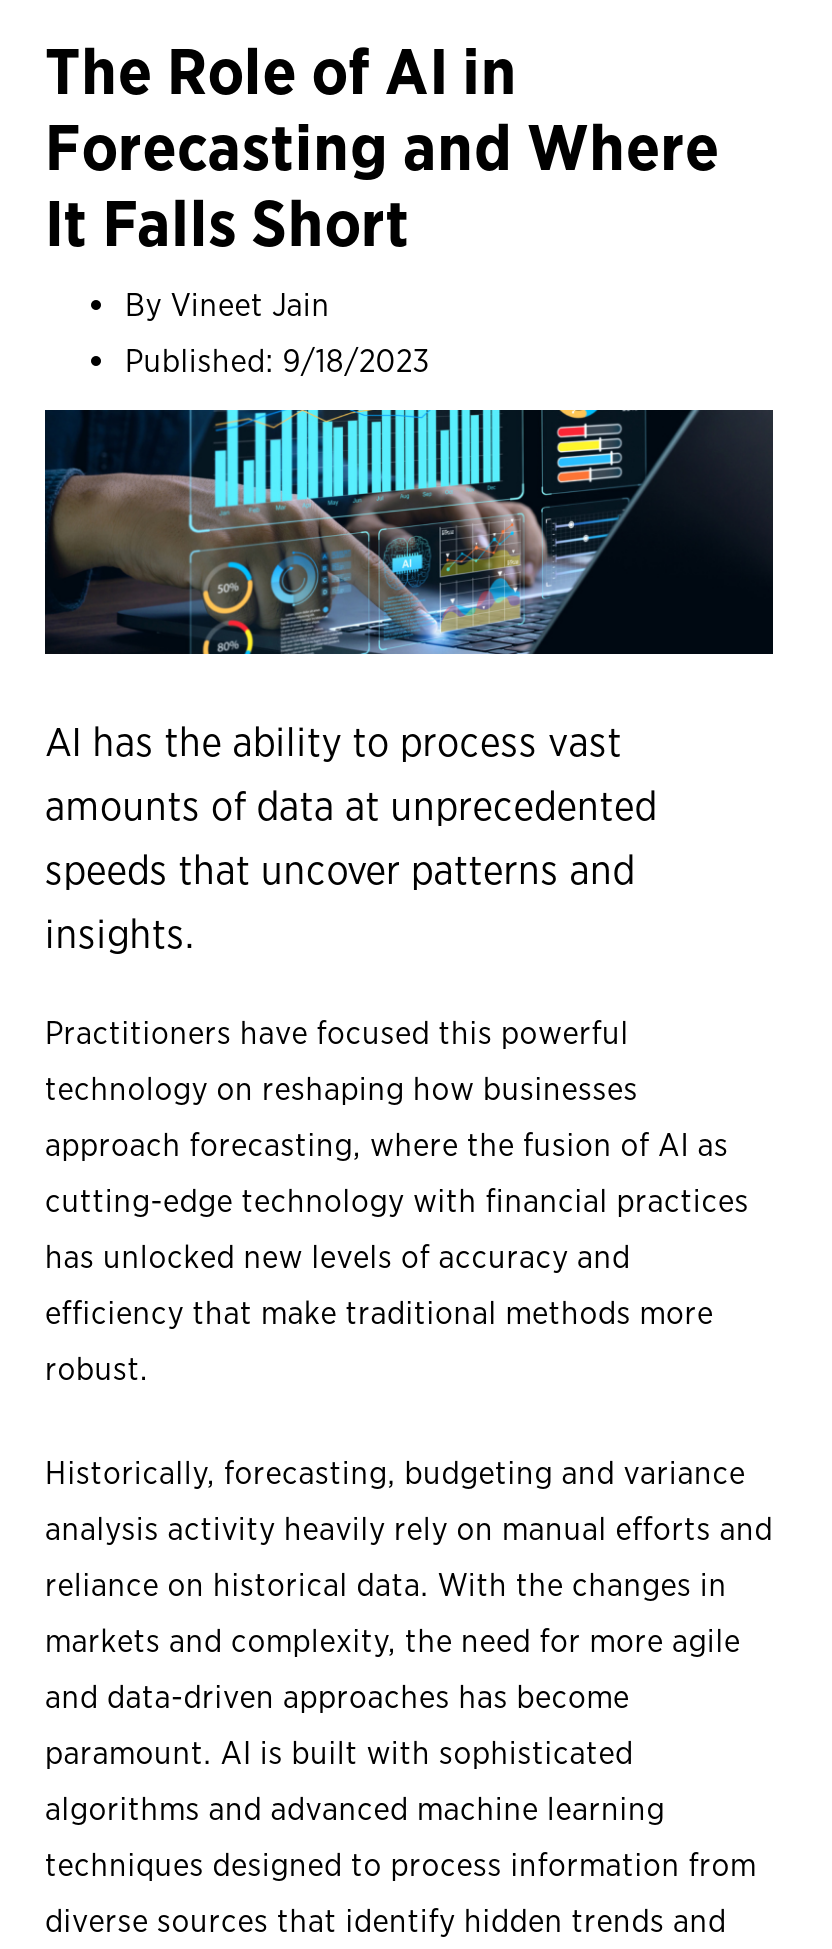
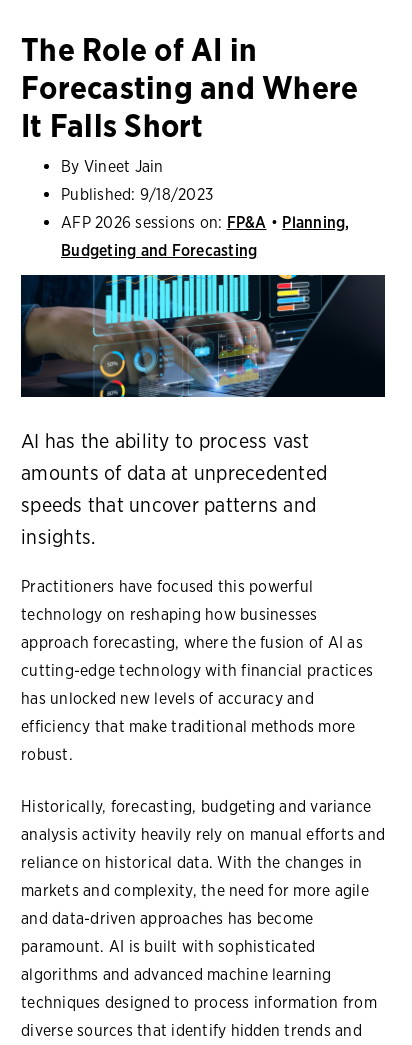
+ AFP 2026 sessions on: FP&A • Planning,
+ Budgeting and Forecasting
